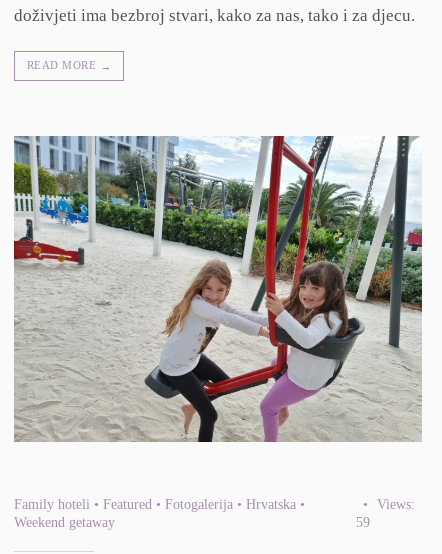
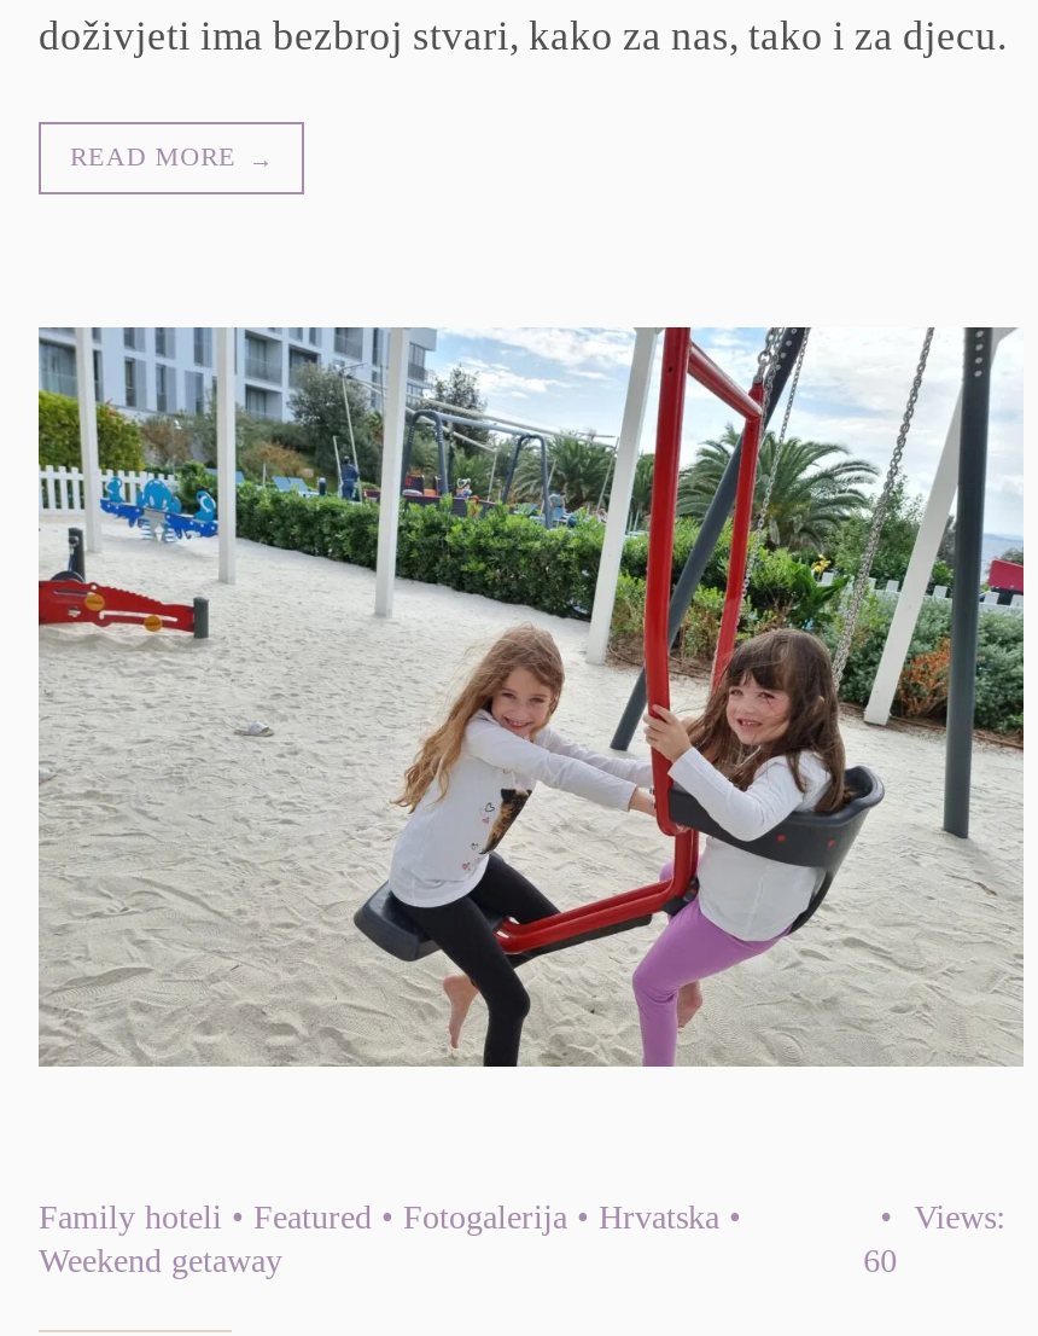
- 59
+ 60
